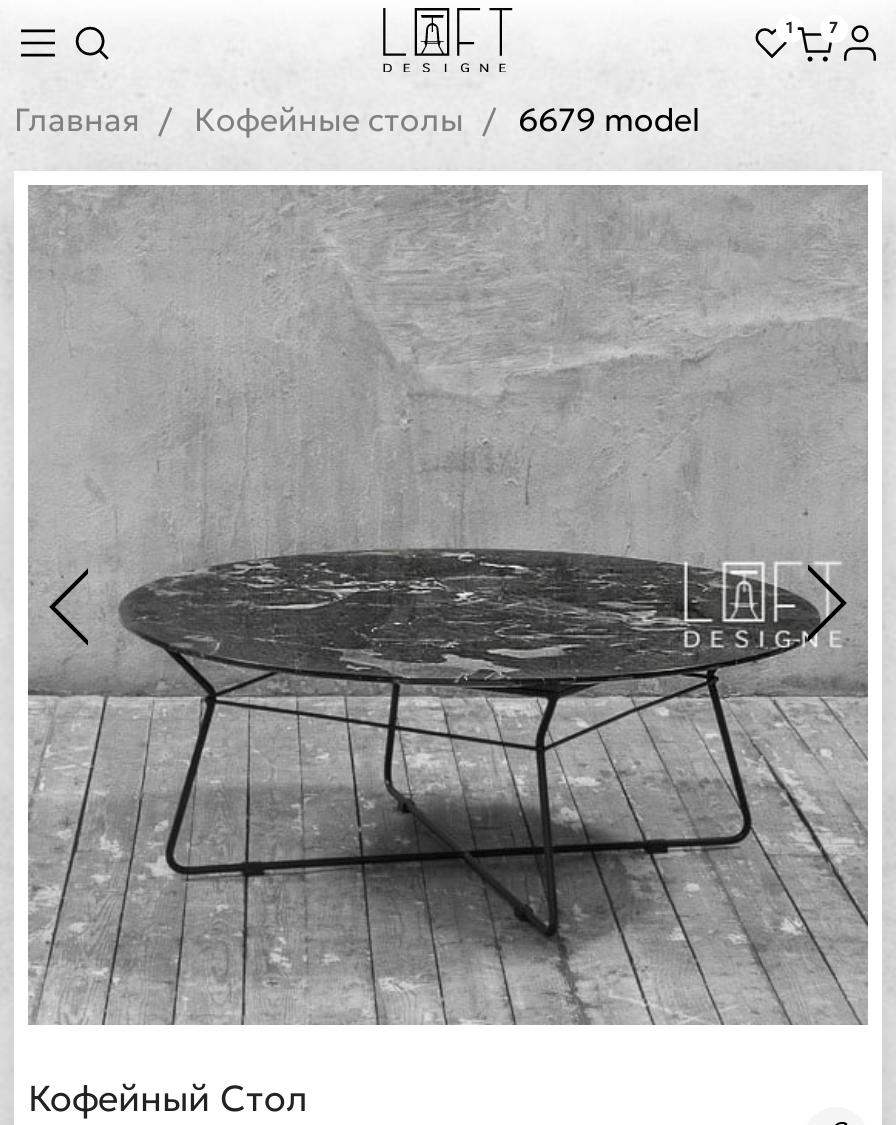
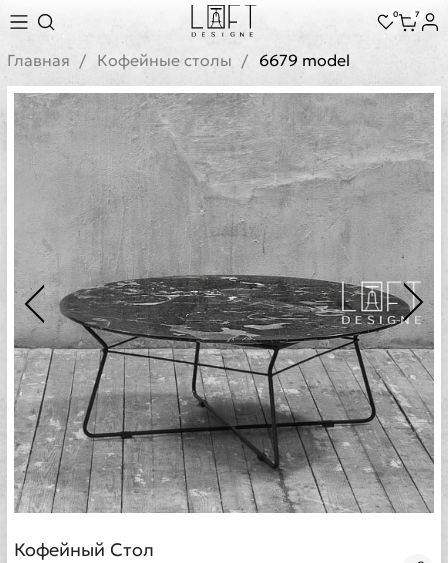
- 1 7
+ 0 7
